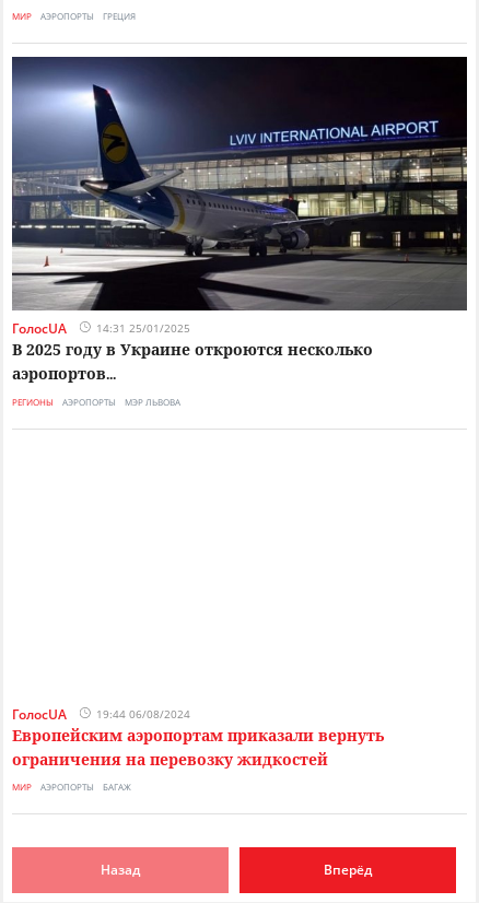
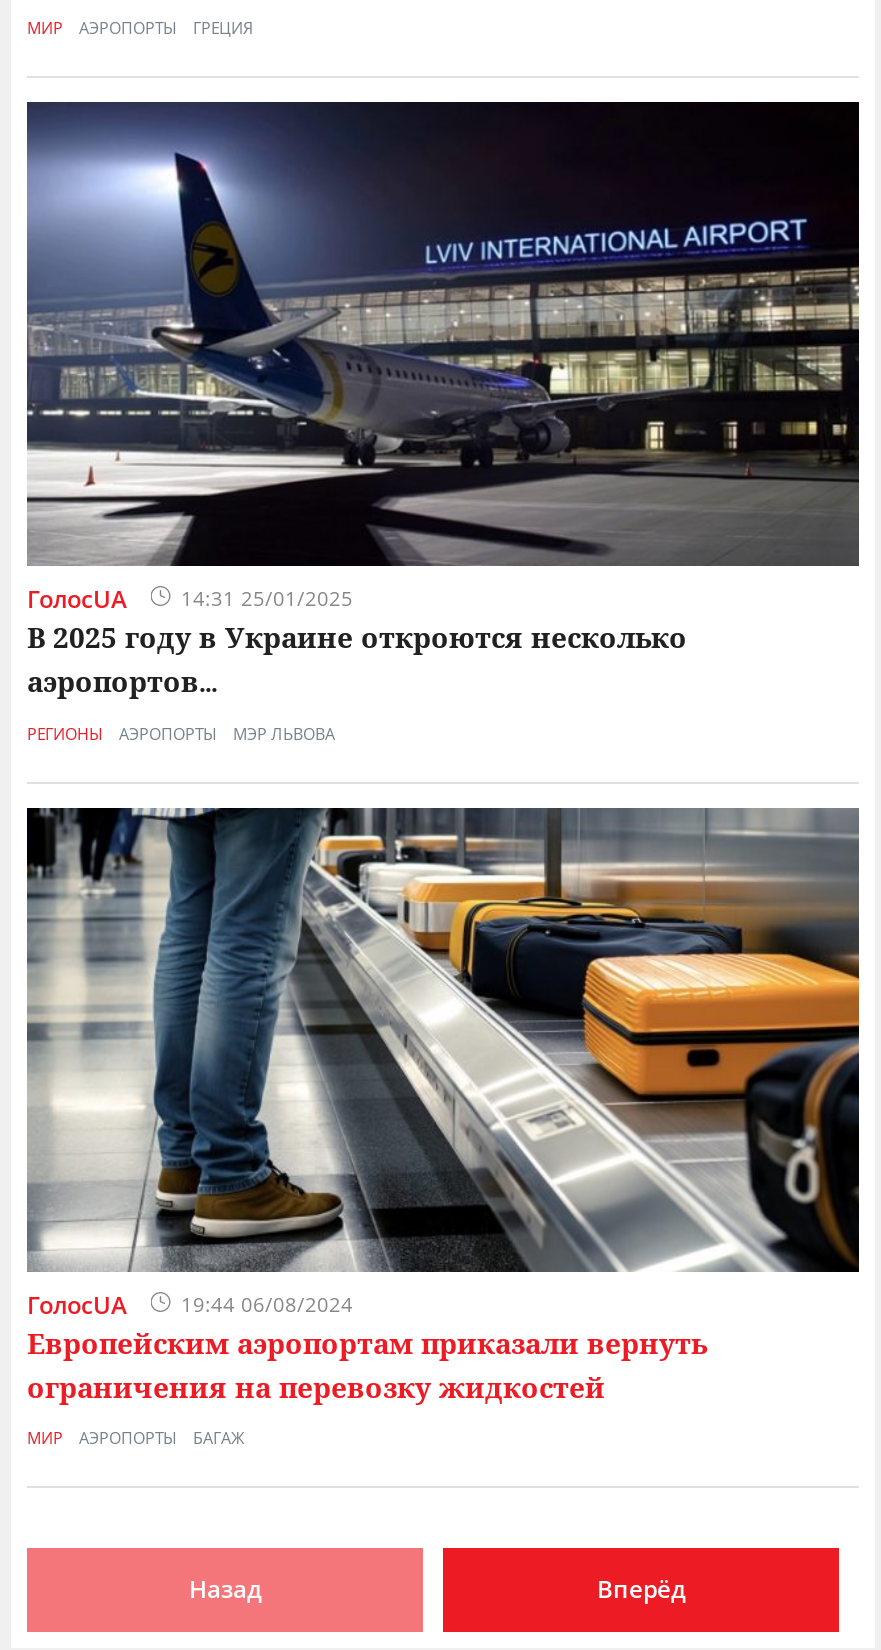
+ [image]
